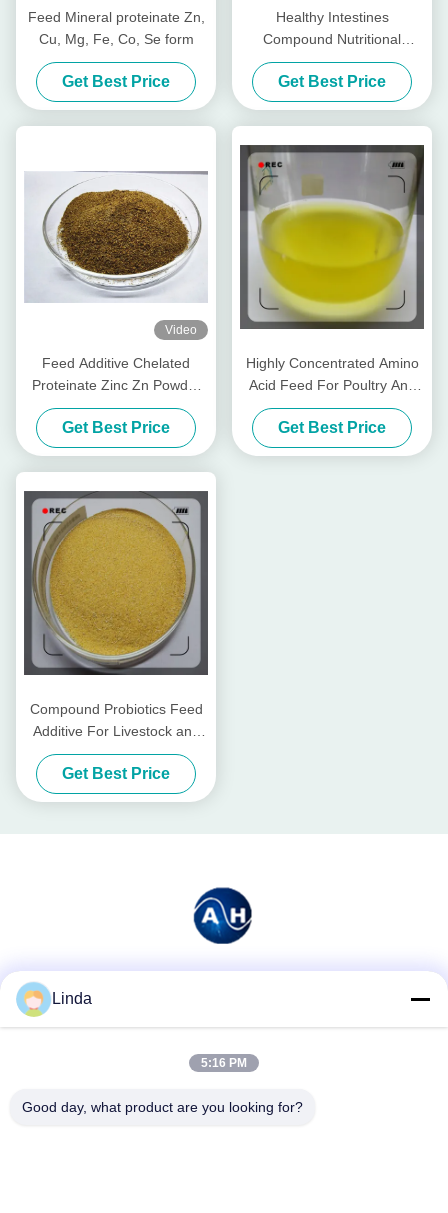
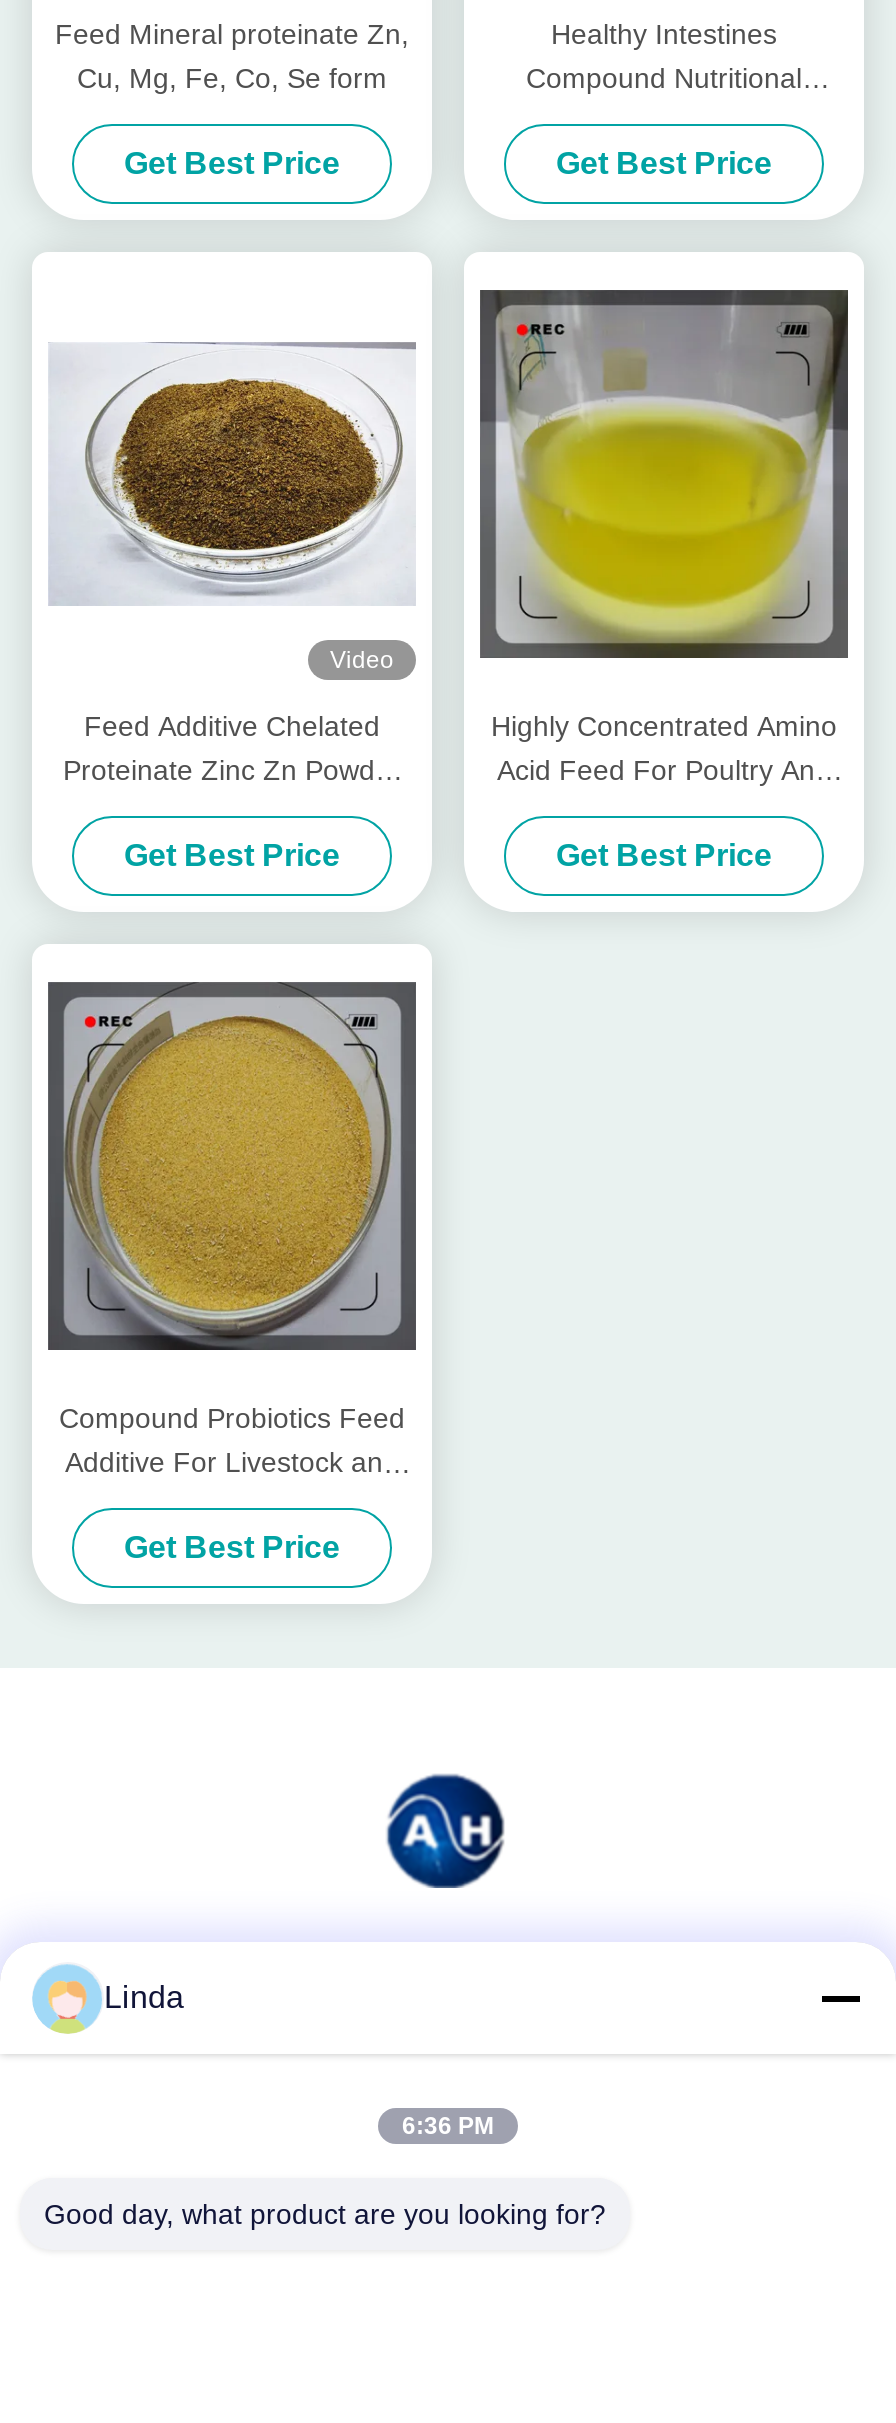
- 5:16 PM
+ 6:36 PM
